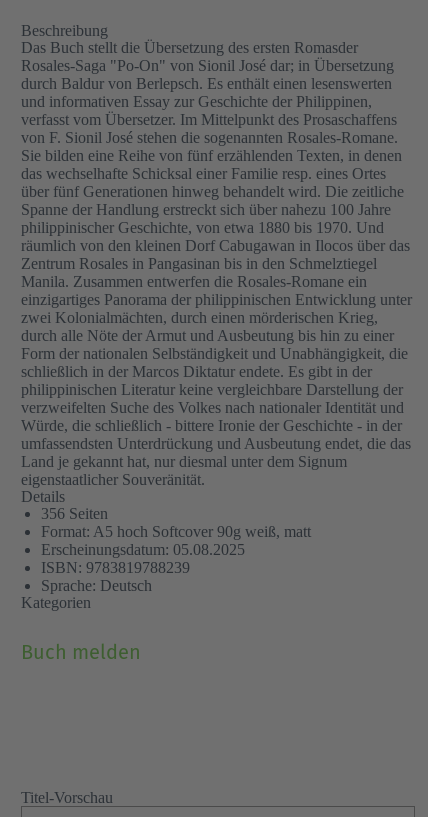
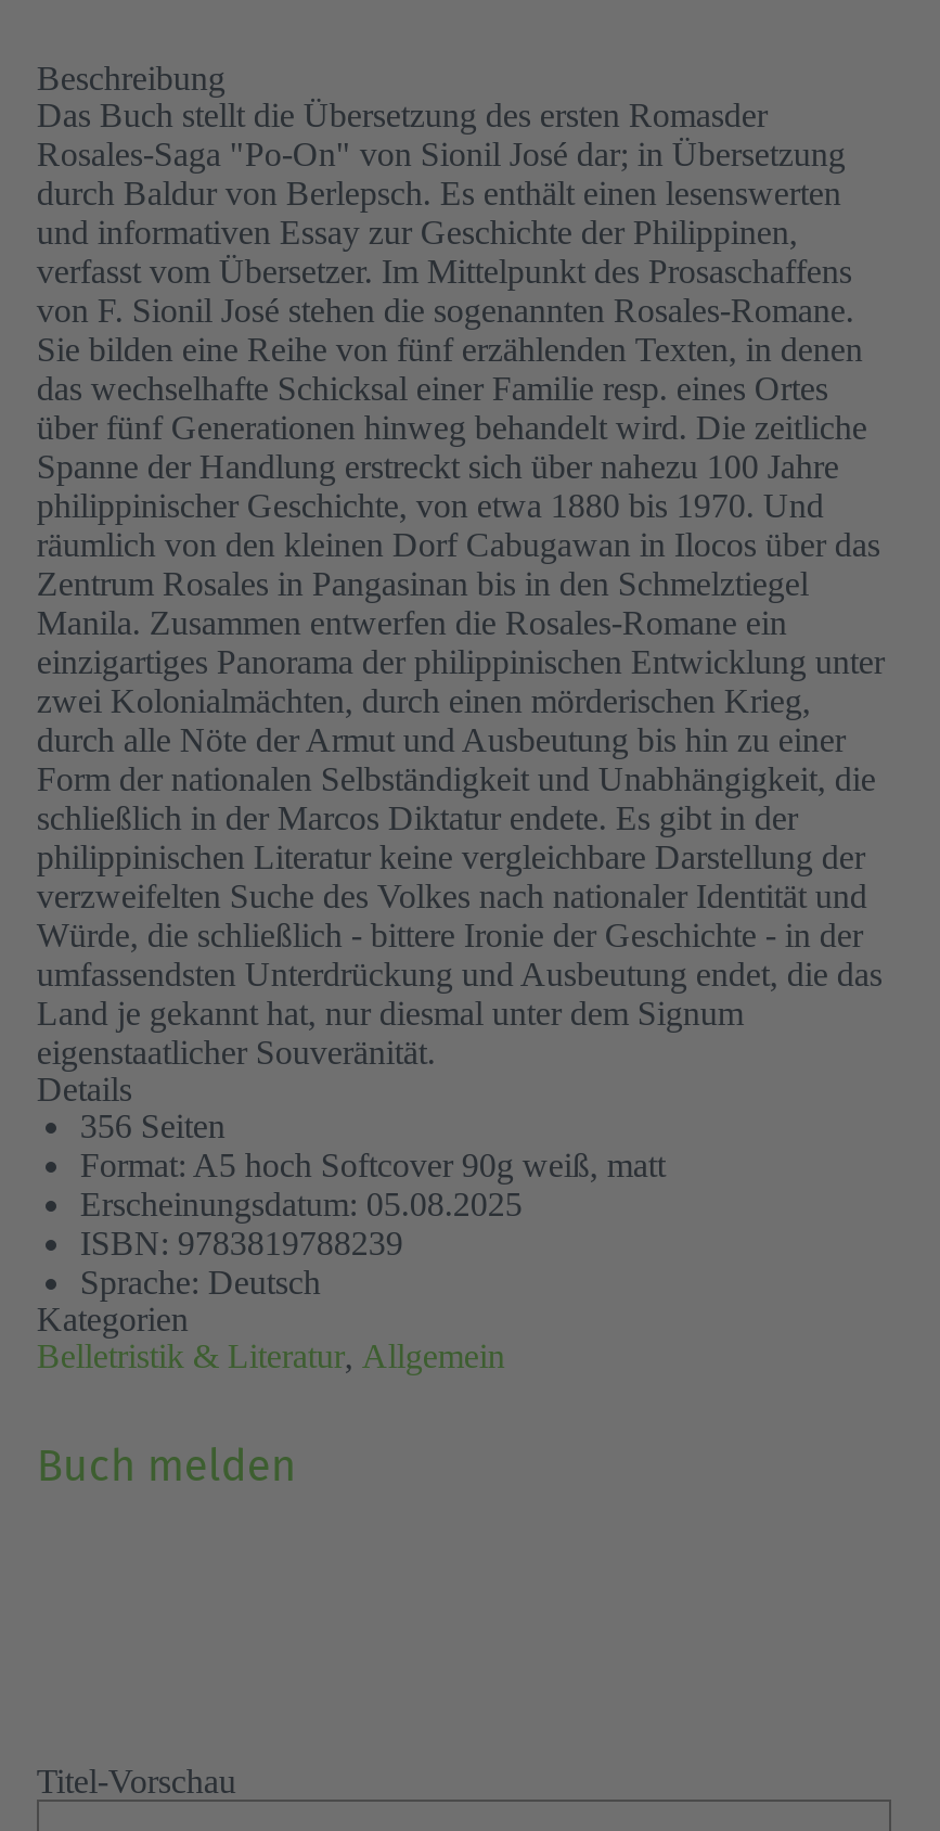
+ Belletristik & Literatur, Allgemein
